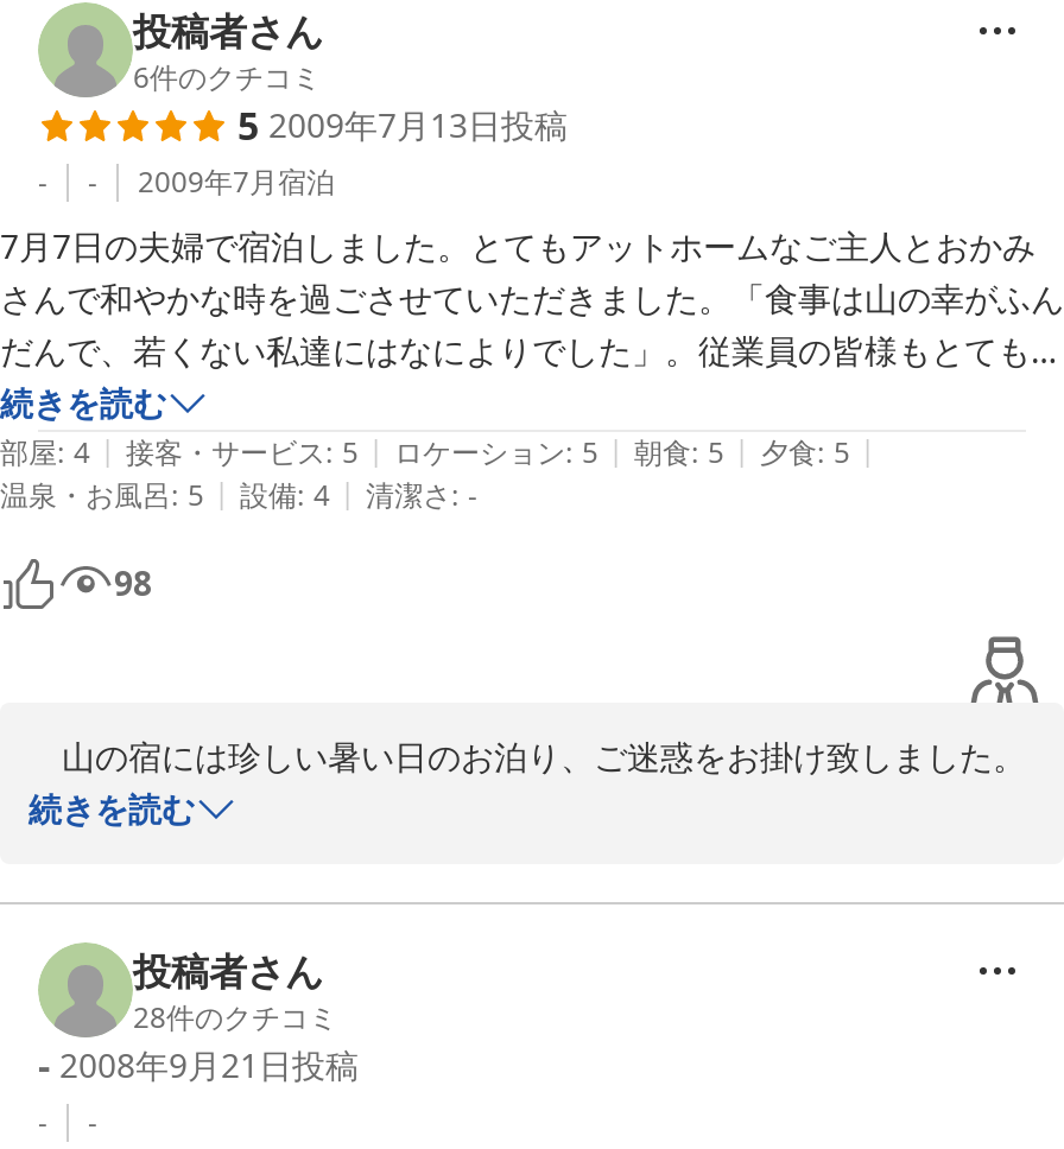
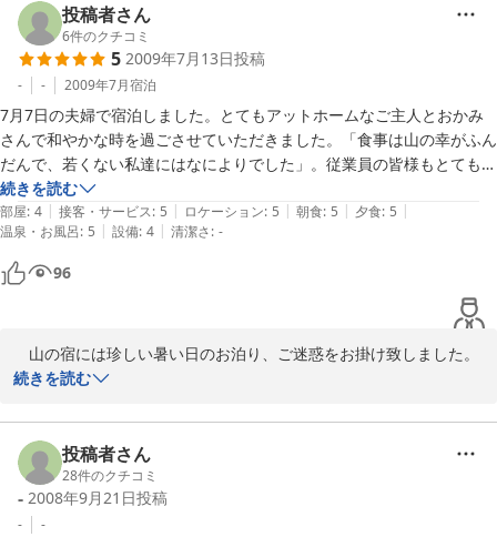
- 98
+ 96
